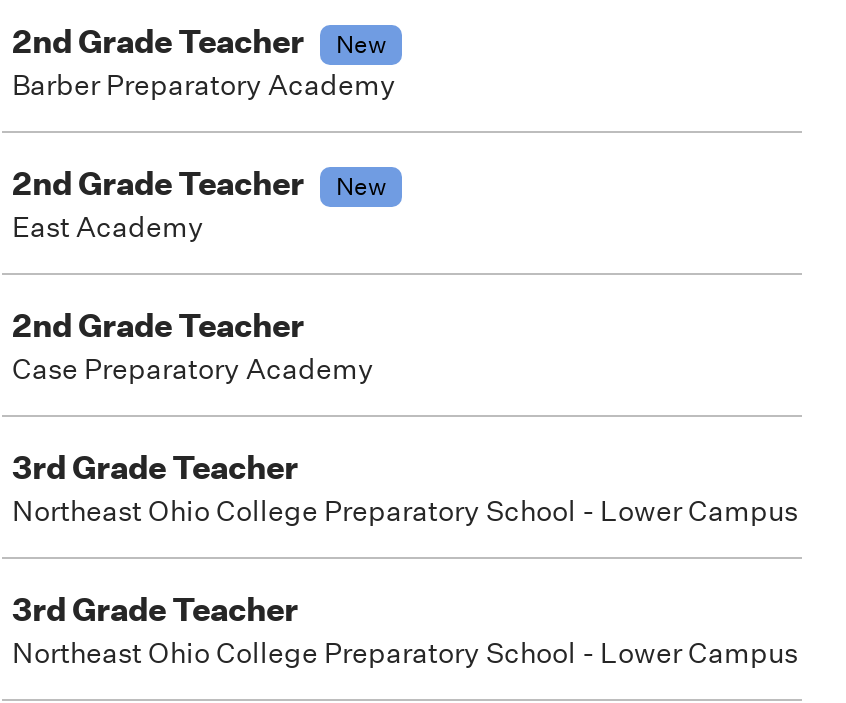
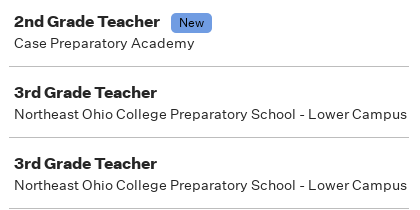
- Barber Preparatory Academy
- 2nd Grade Teacher
- New
- East Academy
- 2nd Grade Teacher
